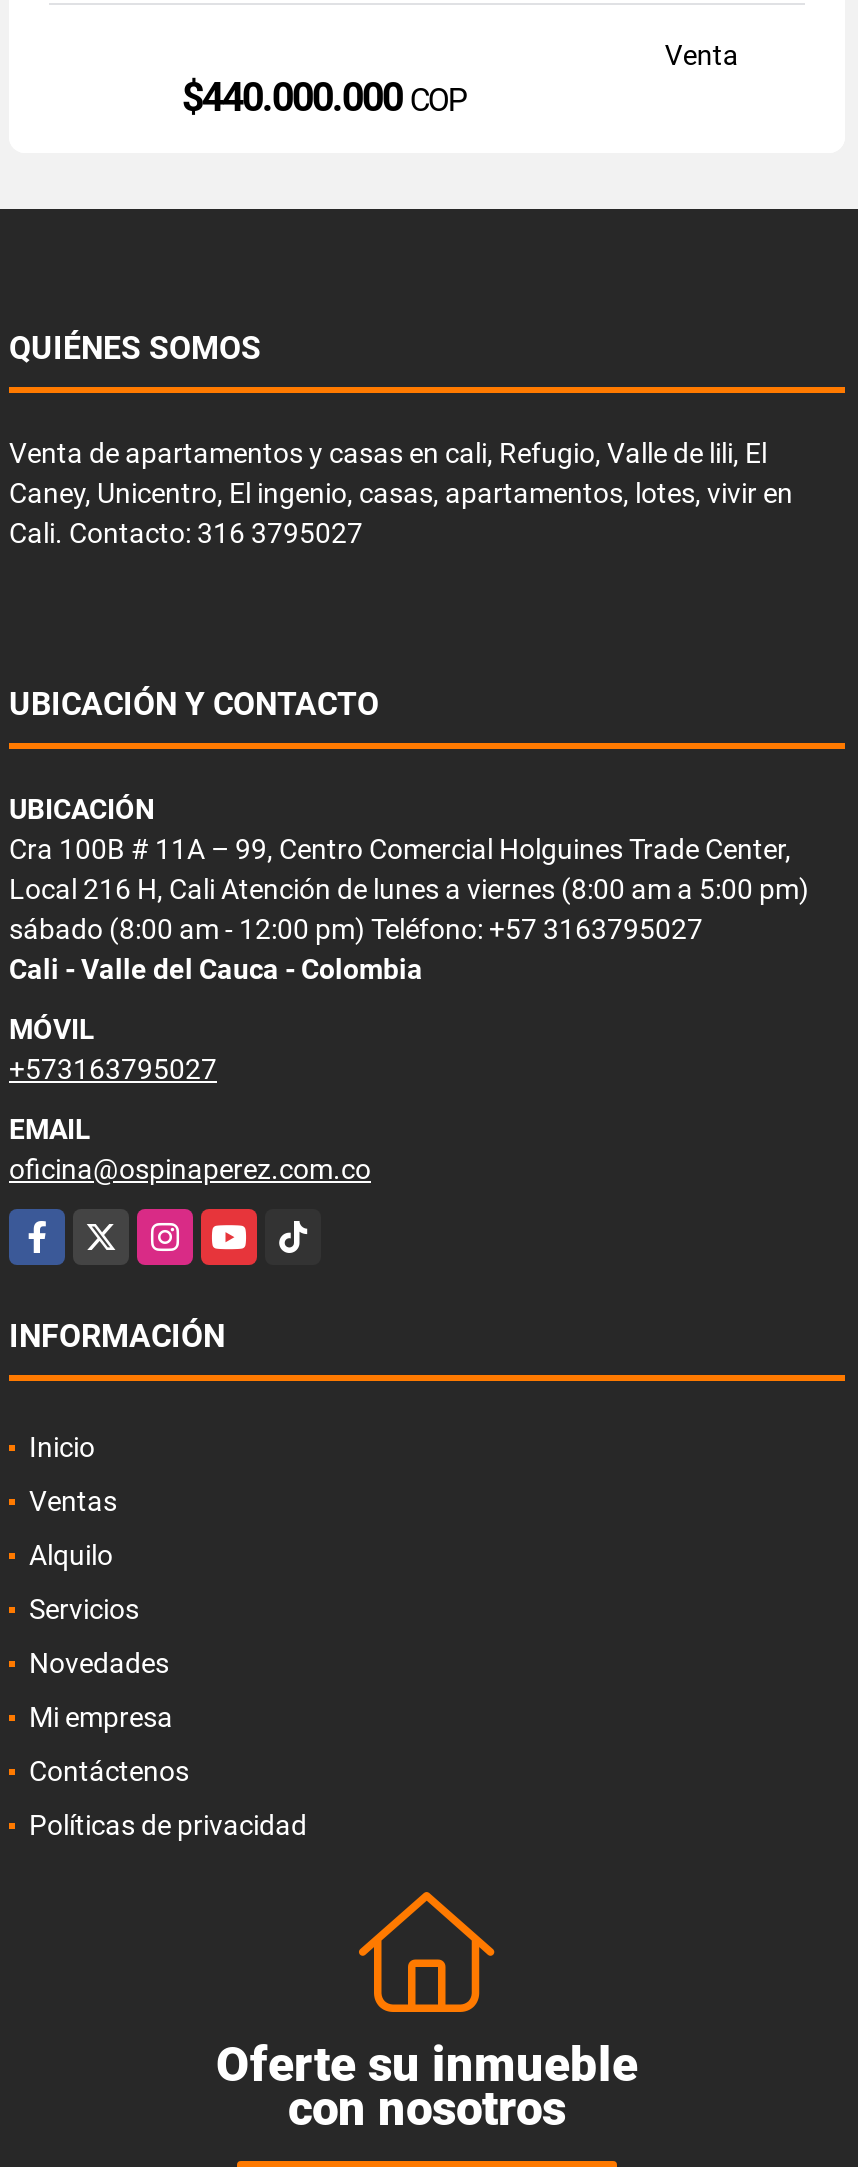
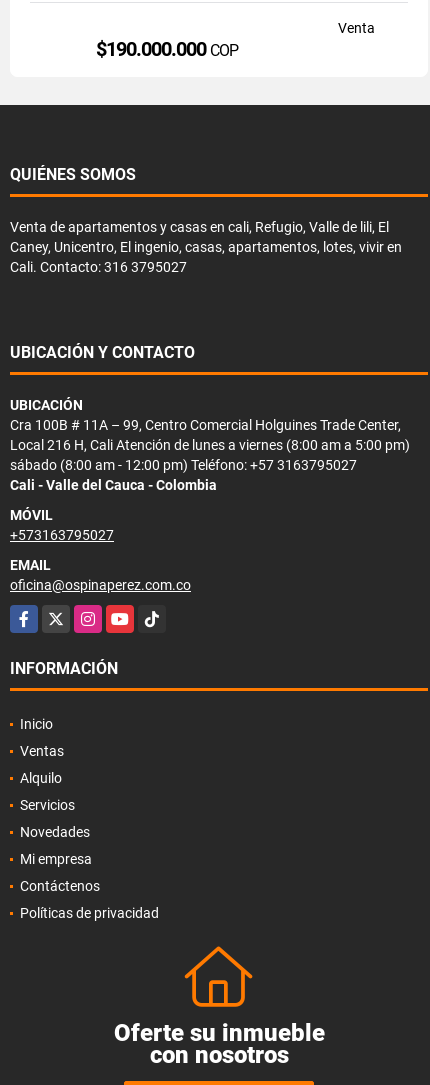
- $440.000.000COP
+ $190.000.000COP
